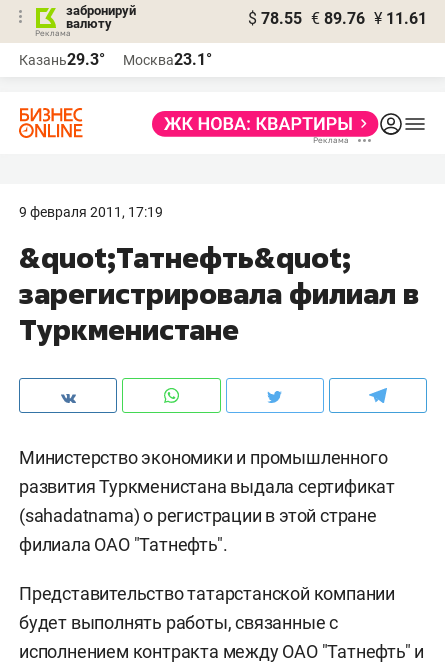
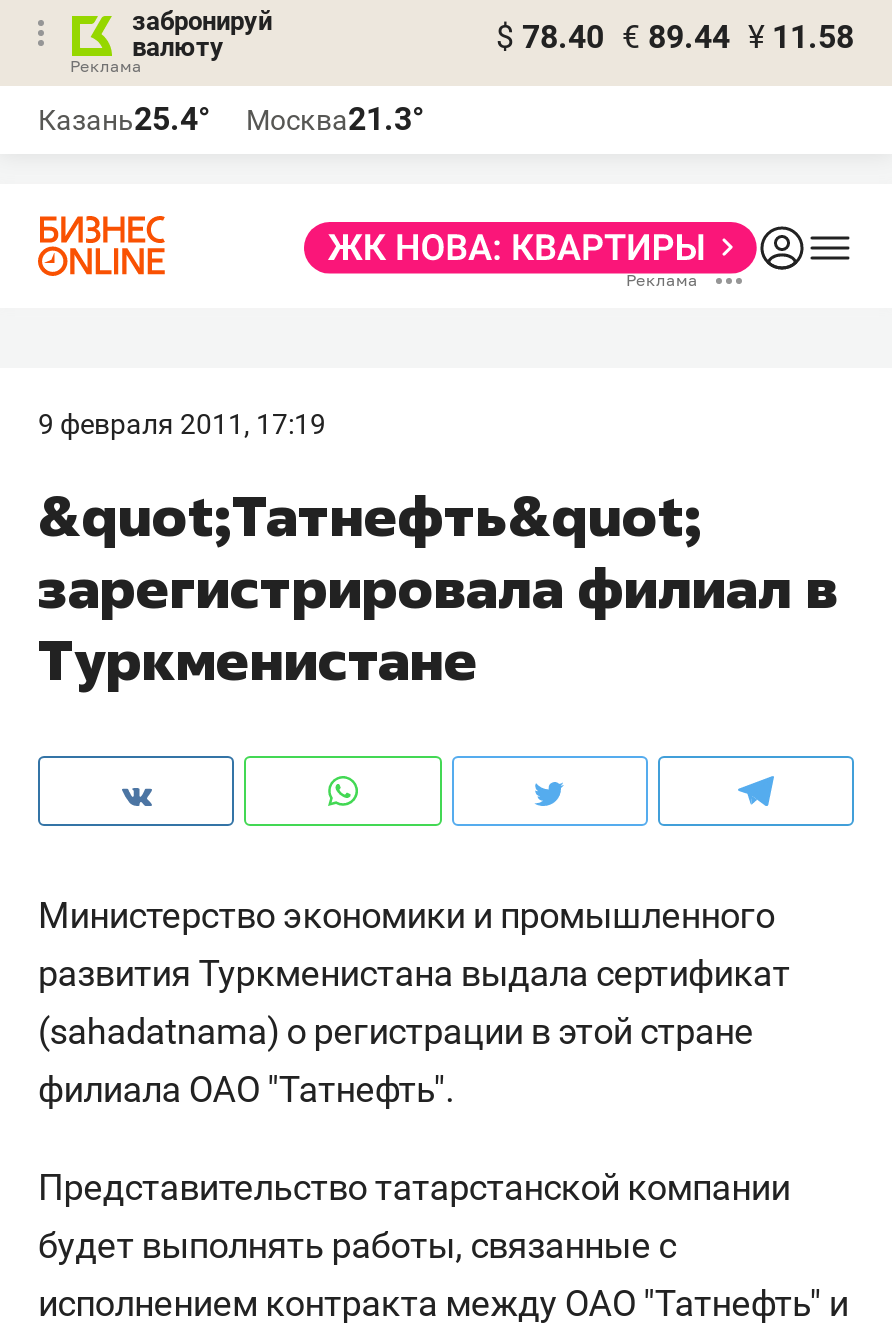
- $ 78.55 € 89.76 ¥ 11.61
+ $ 78.40 € 89.44 ¥ 11.58

- Казань29.3°
+ Казань25.4°

- Москва23.1°
+ Москва21.3°
